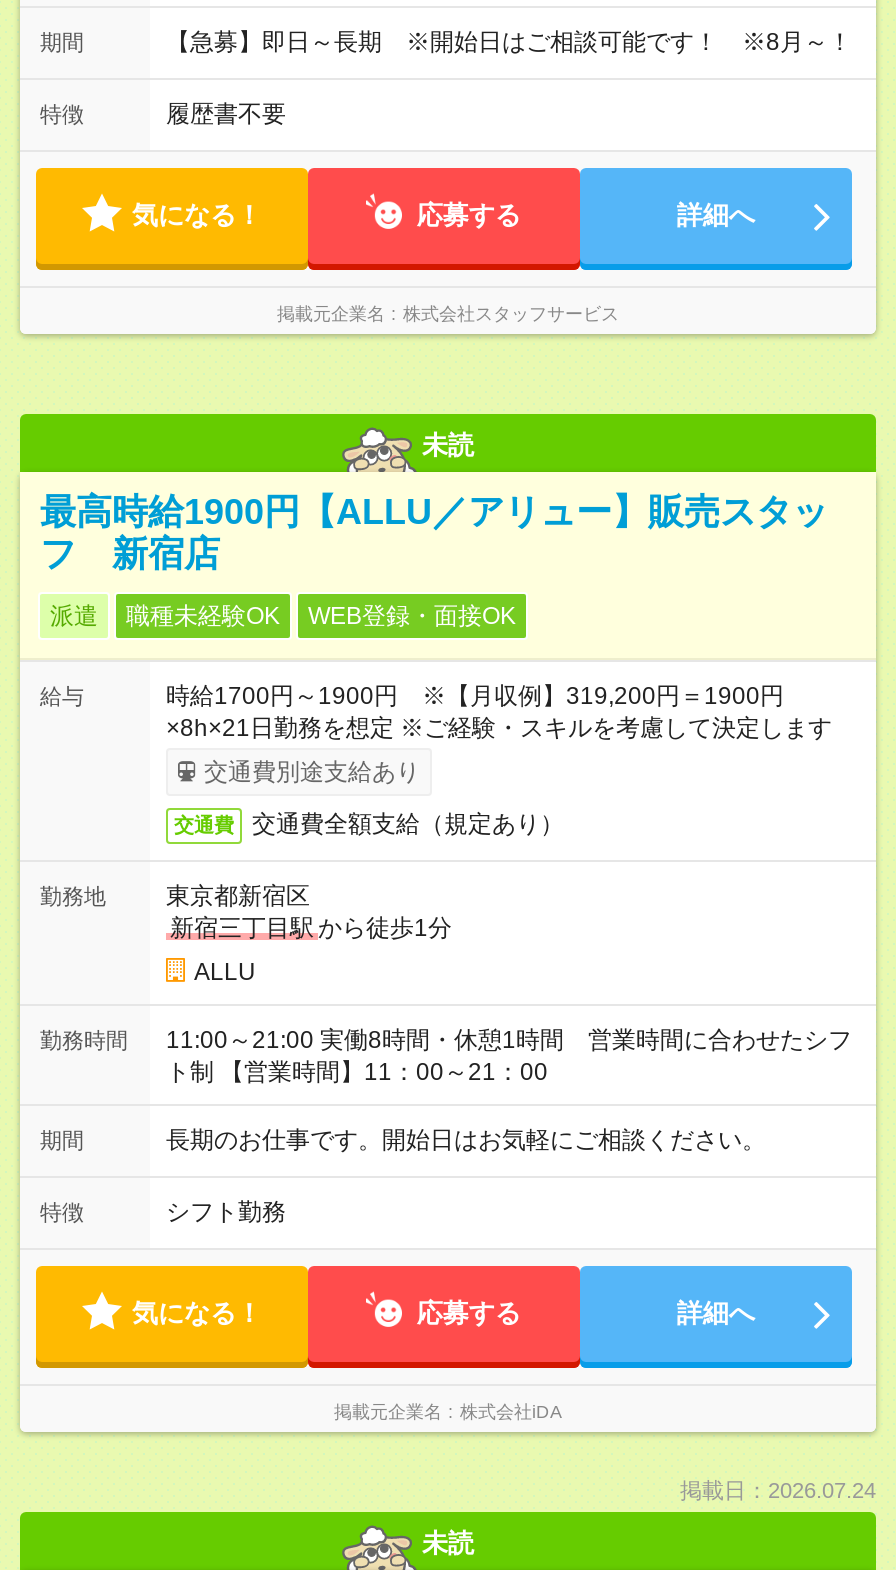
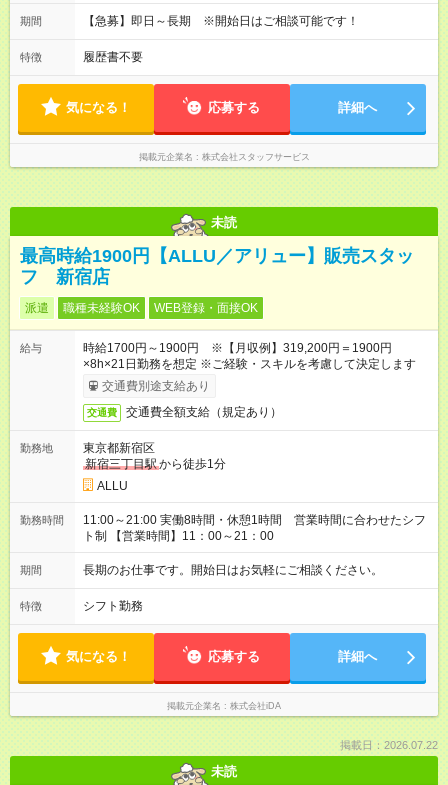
- 【急募】即日～長期 ※開始日はご相談可能です！ ※8月～！
+ 【急募】即日～長期 ※開始日はご相談可能です！

- 掲載日：2026.07.24
+ 掲載日：2026.07.22
